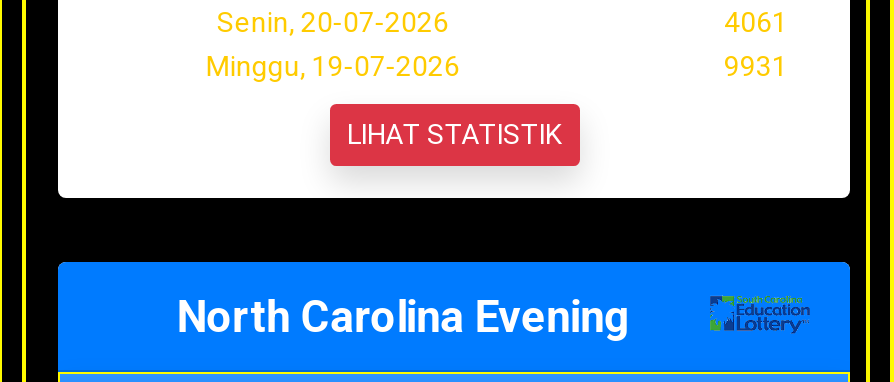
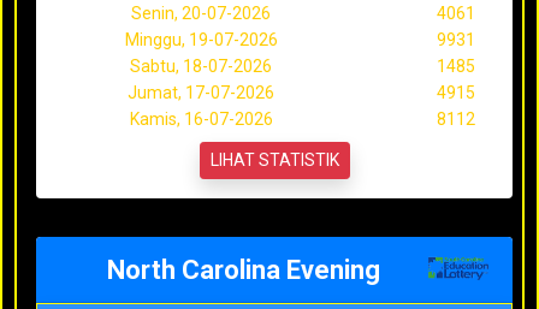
+ Sabtu, 18-07-2026
+ 1485
+ Jumat, 17-07-2026
+ 4915
+ Kamis, 16-07-2026
+ 8112
